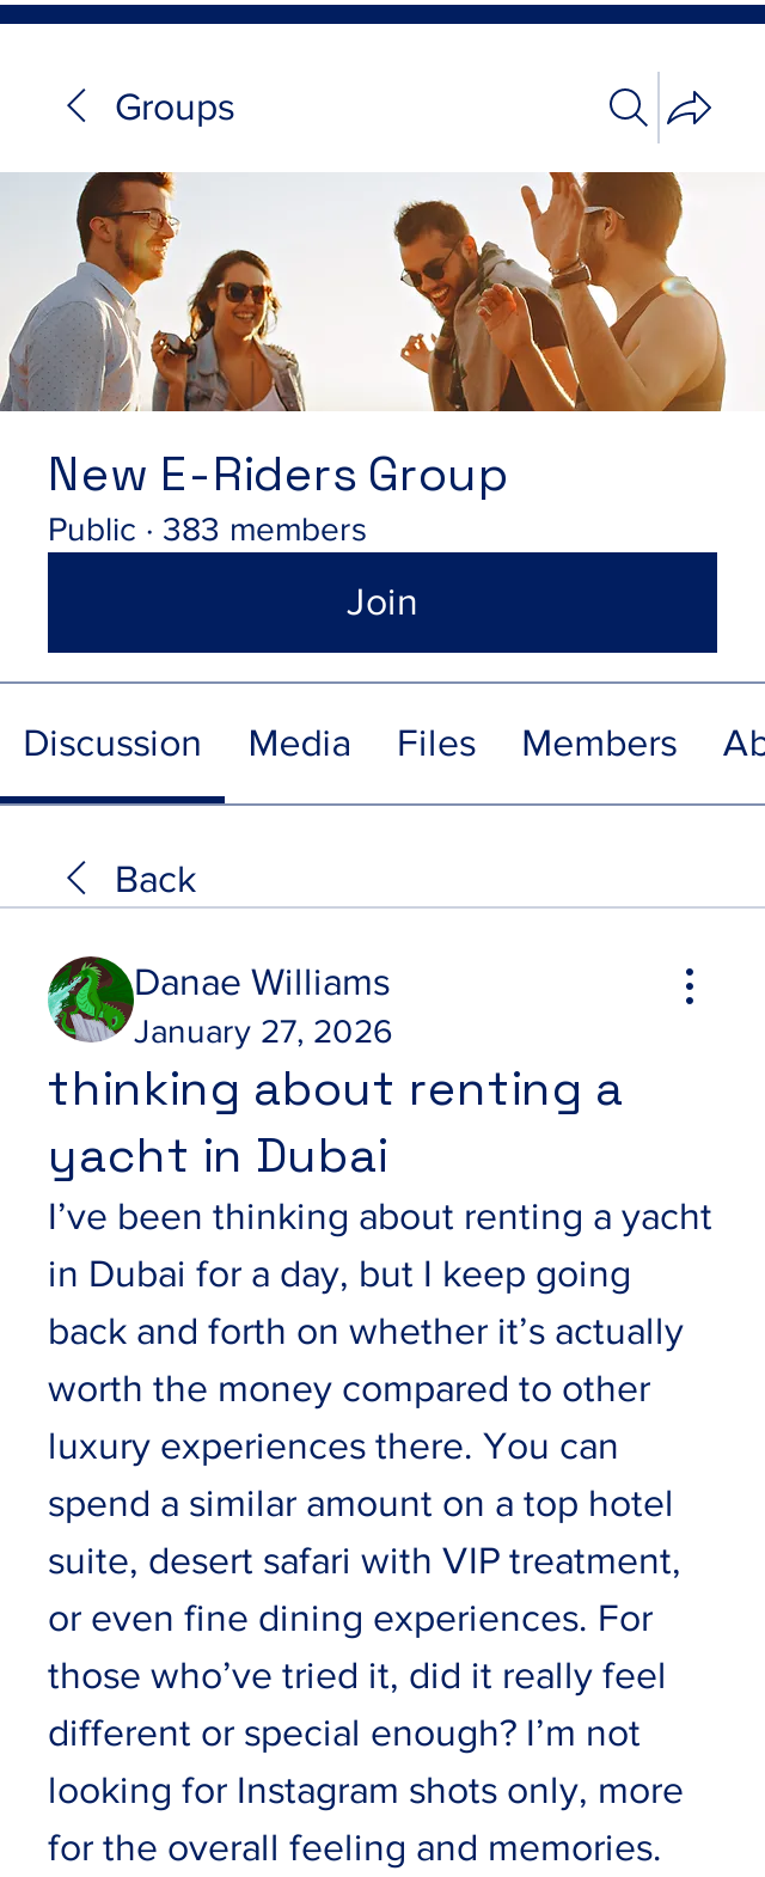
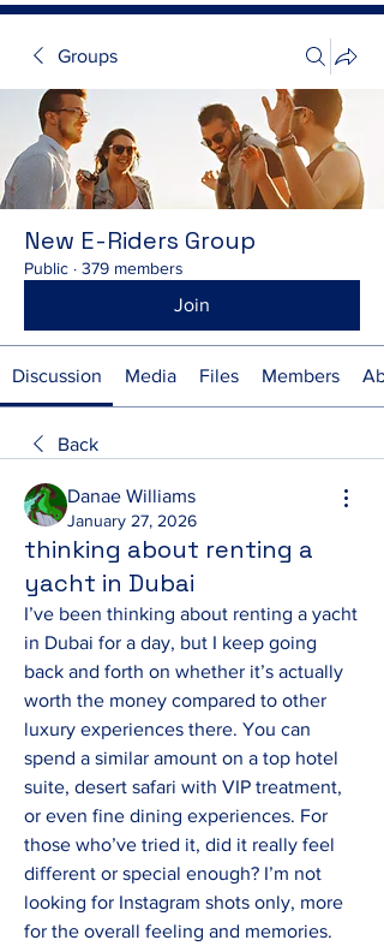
- Public · 383 members
+ Public · 379 members
